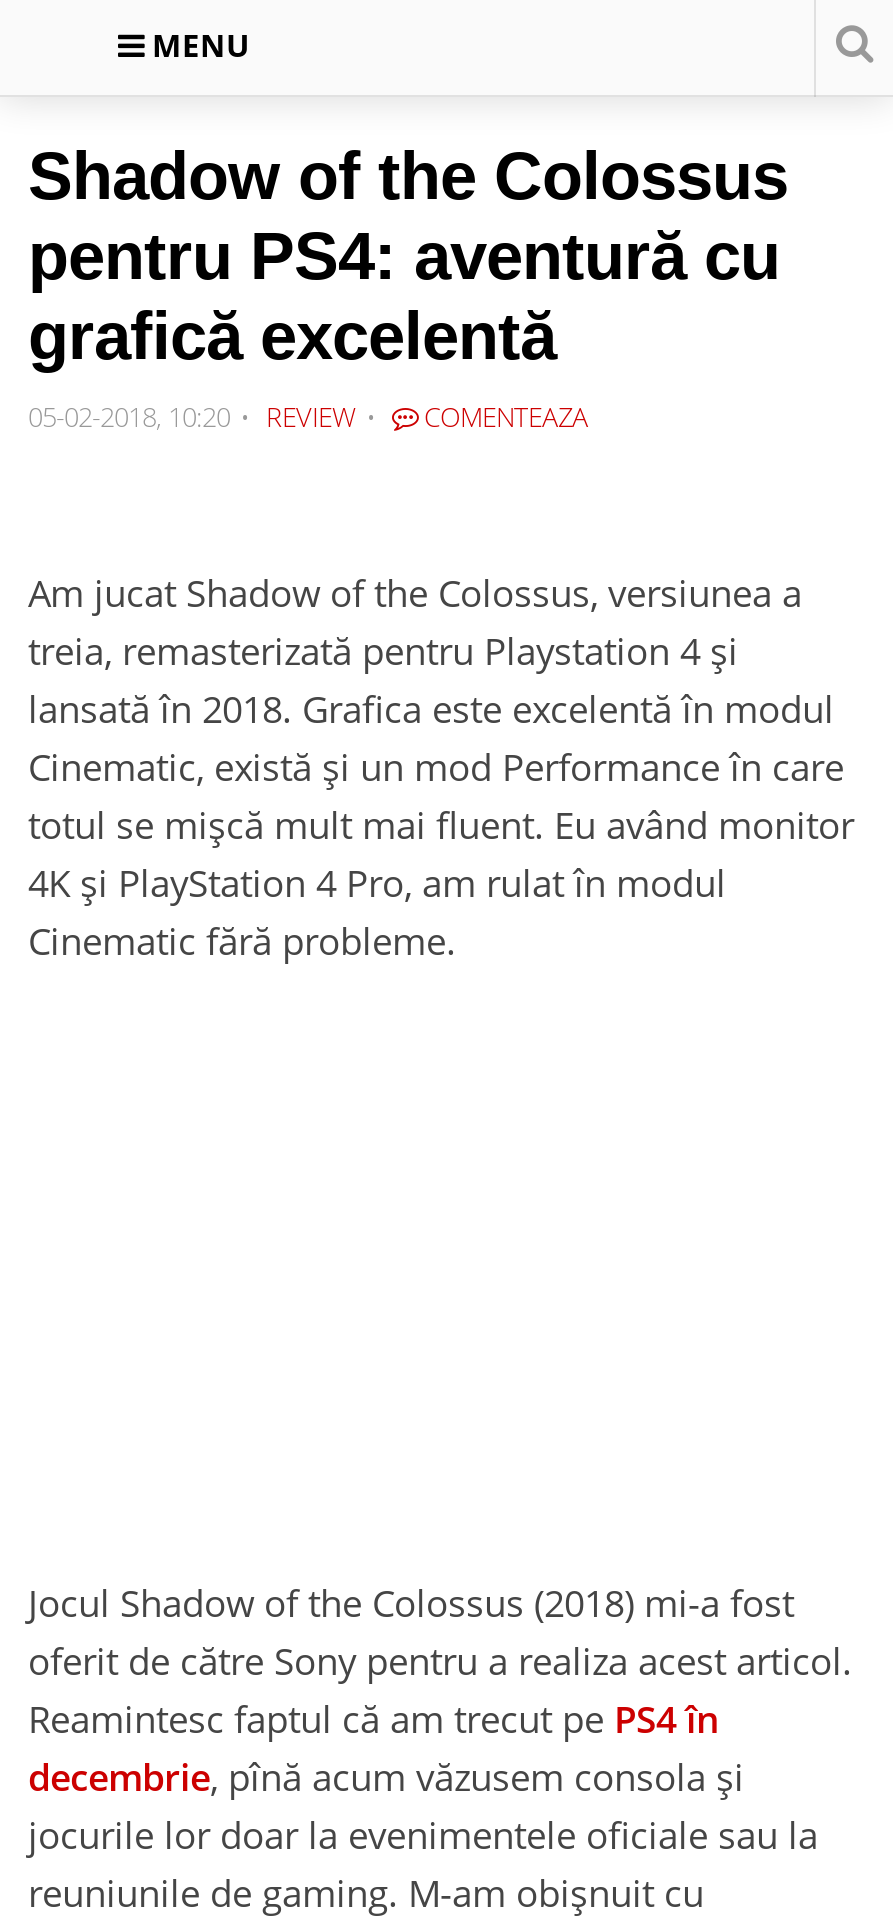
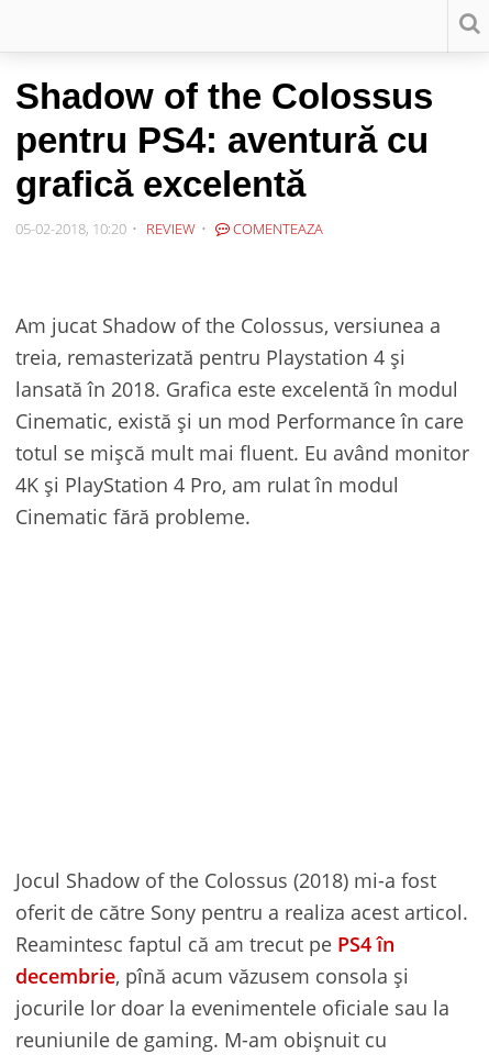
- MENU
